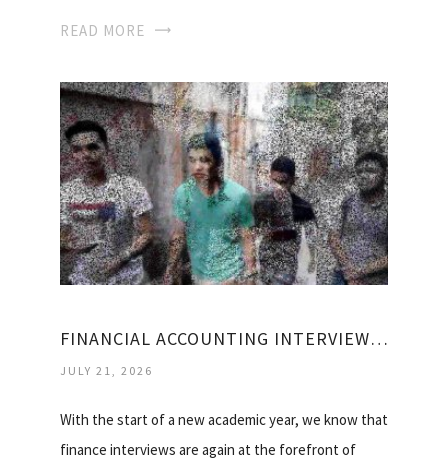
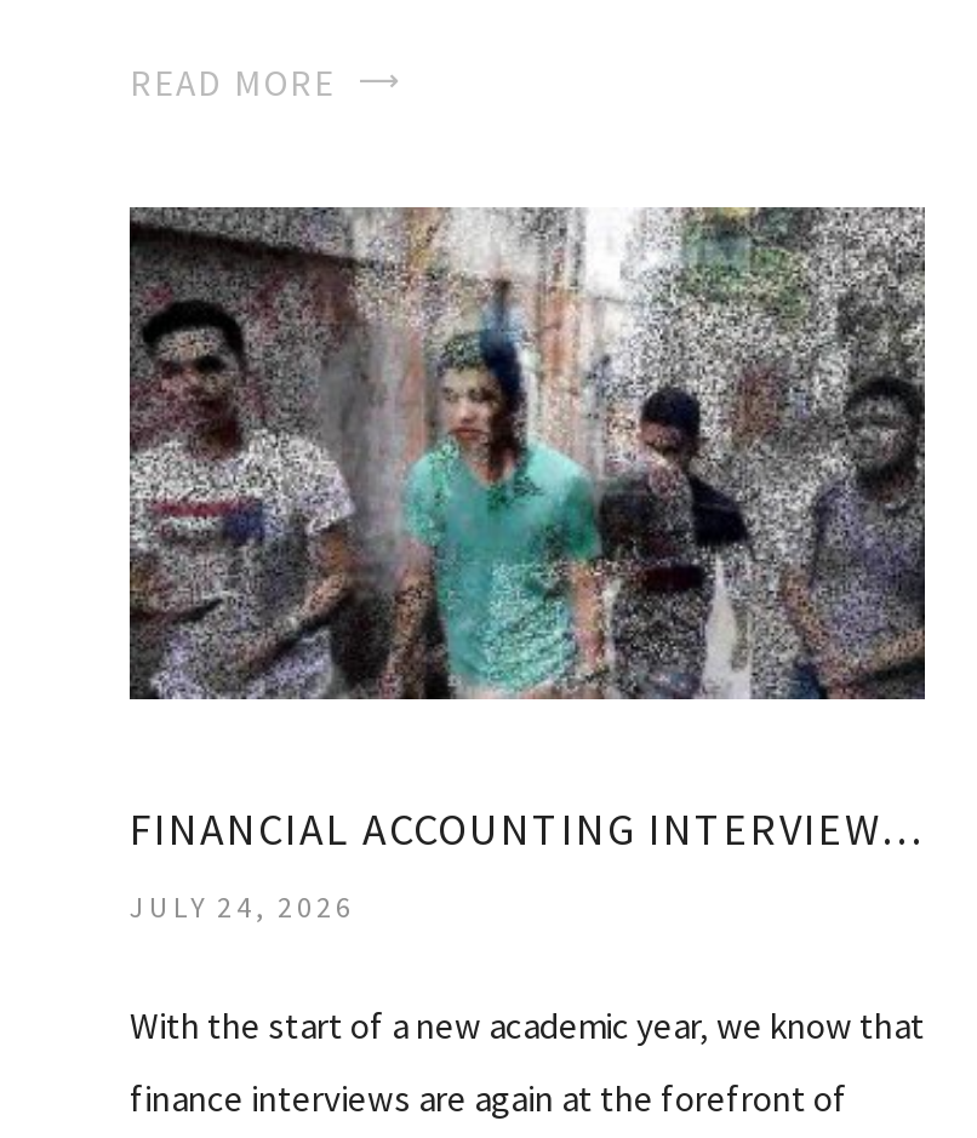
- JULY 21, 2026
+ JULY 24, 2026
